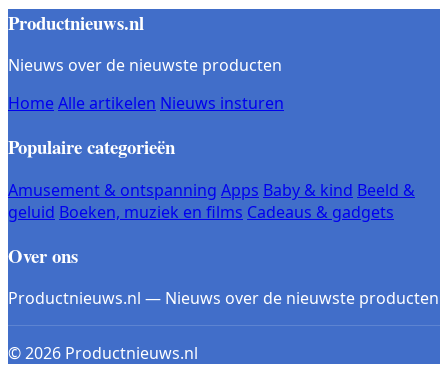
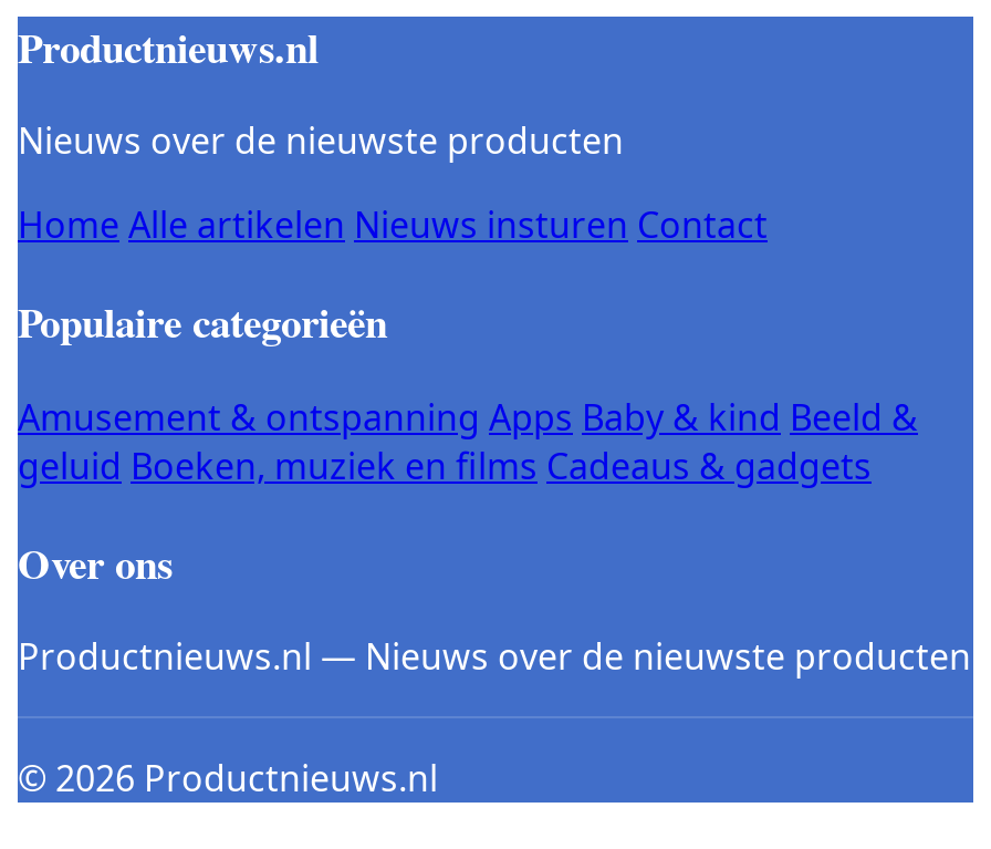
- Home Alle artikelen Nieuws insturen
+ Home Alle artikelen Nieuws insturen Contact
